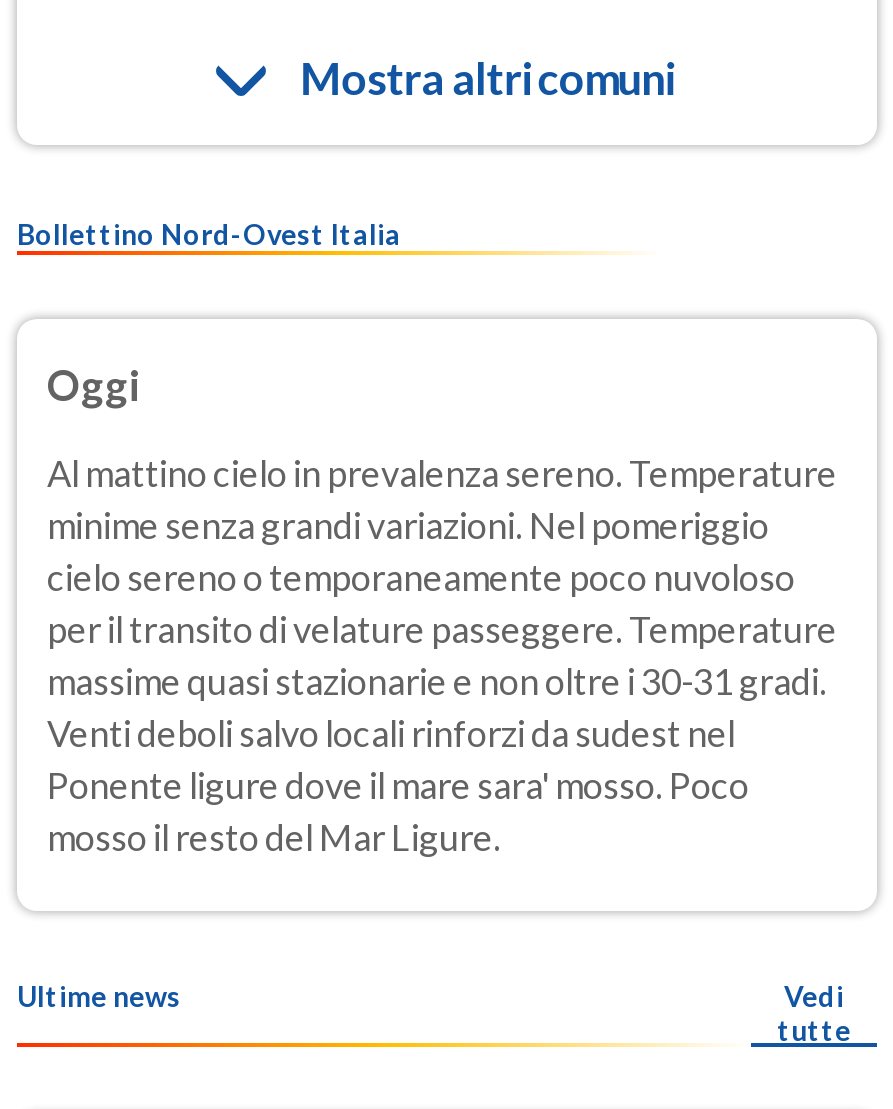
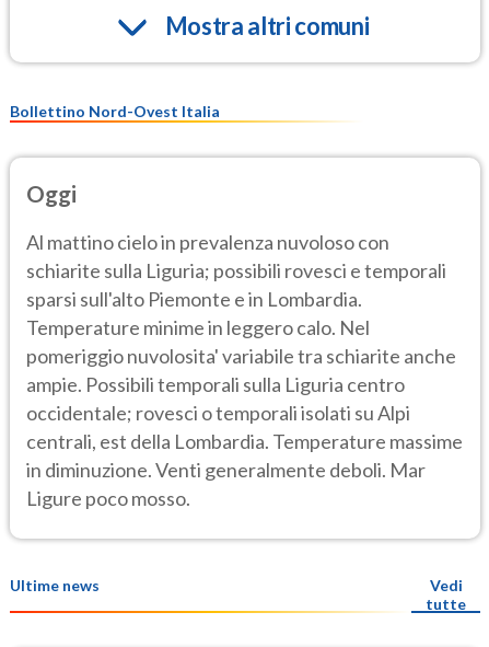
- Al mattino cielo in prevalenza sereno. Temperature
- minime senza grandi variazioni. Nel pomeriggio
- cielo sereno o temporaneamente poco nuvoloso
- per il transito di velature passeggere. Temperature
- massime quasi stazionarie e non oltre i 30-31 gradi.
- Venti deboli salvo locali rinforzi da sudest nel
- Ponente ligure dove il mare sara' mosso. Poco
- mosso il resto del Mar Ligure.
+ Al mattino cielo in prevalenza nuvoloso con
+ schiarite sulla Liguria; possibili rovesci e temporali
+ sparsi sull'alto Piemonte e in Lombardia.
+ Temperature minime in leggero calo. Nel
+ pomeriggio nuvolosita' variabile tra schiarite anche
+ ampie. Possibili temporali sulla Liguria centro
+ occidentale; rovesci o temporali isolati su Alpi
+ centrali, est della Lombardia. Temperature massime
+ in diminuzione. Venti generalmente deboli. Mar
+ Ligure poco mosso.
